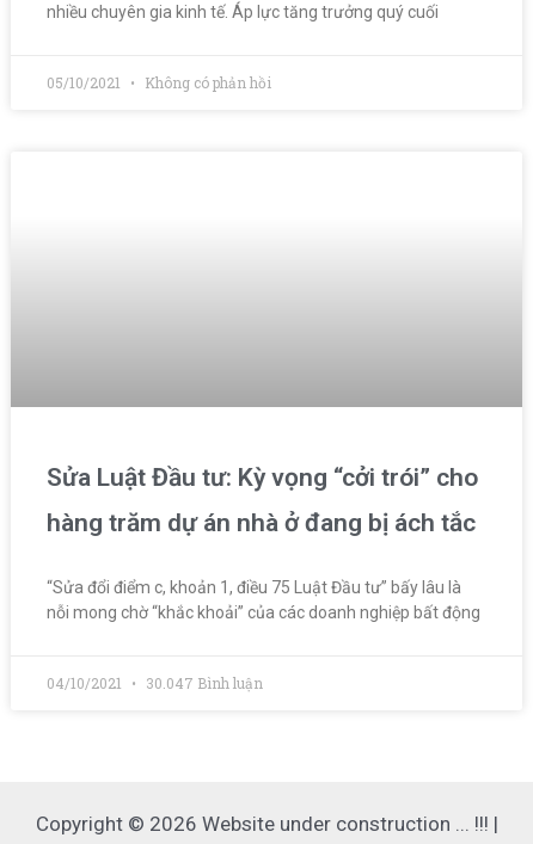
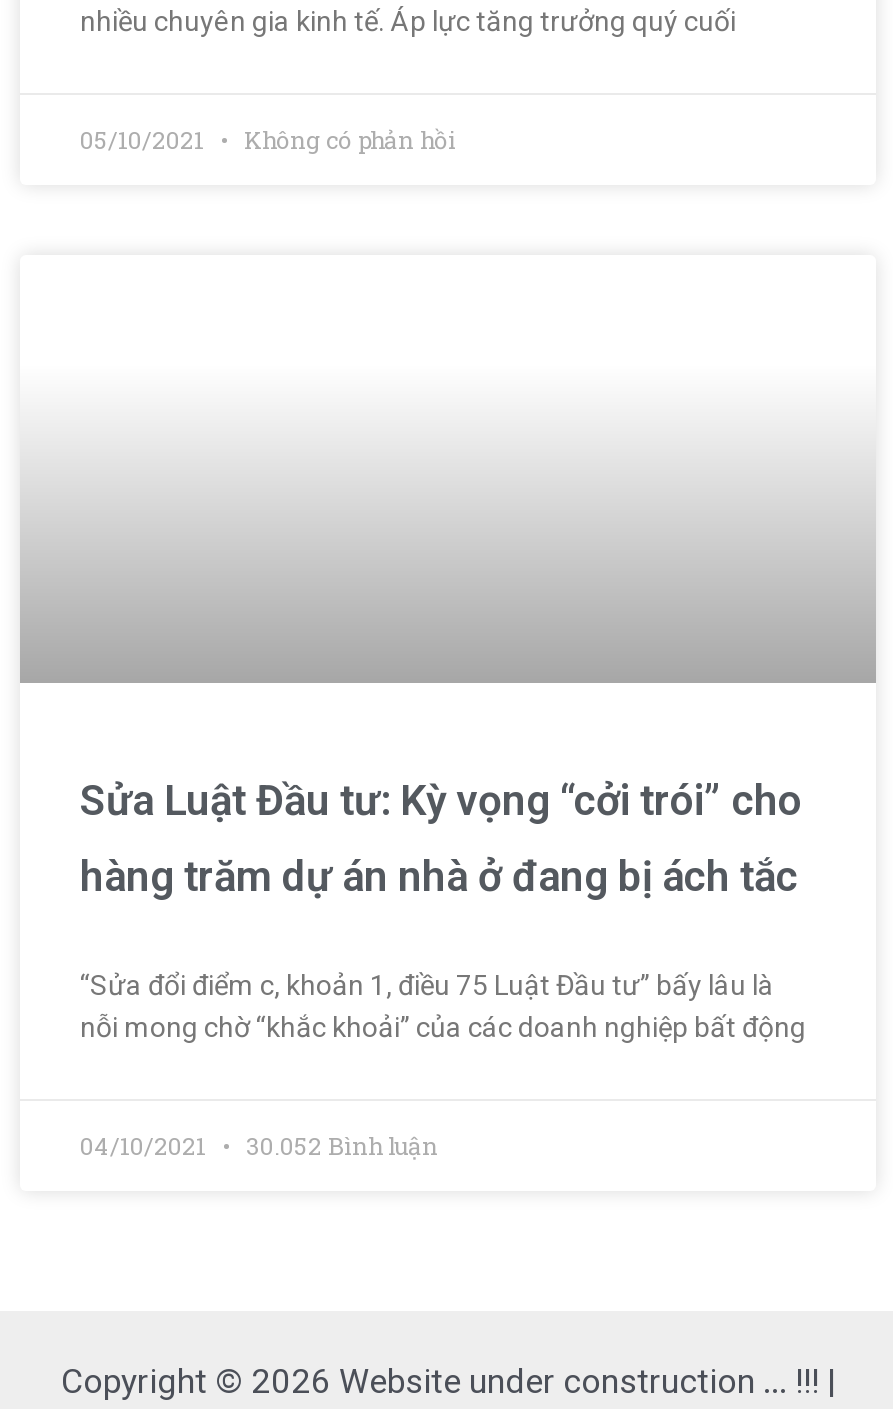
- 04/10/2021 30.047 Bình luận
+ 04/10/2021 30.052 Bình luận
